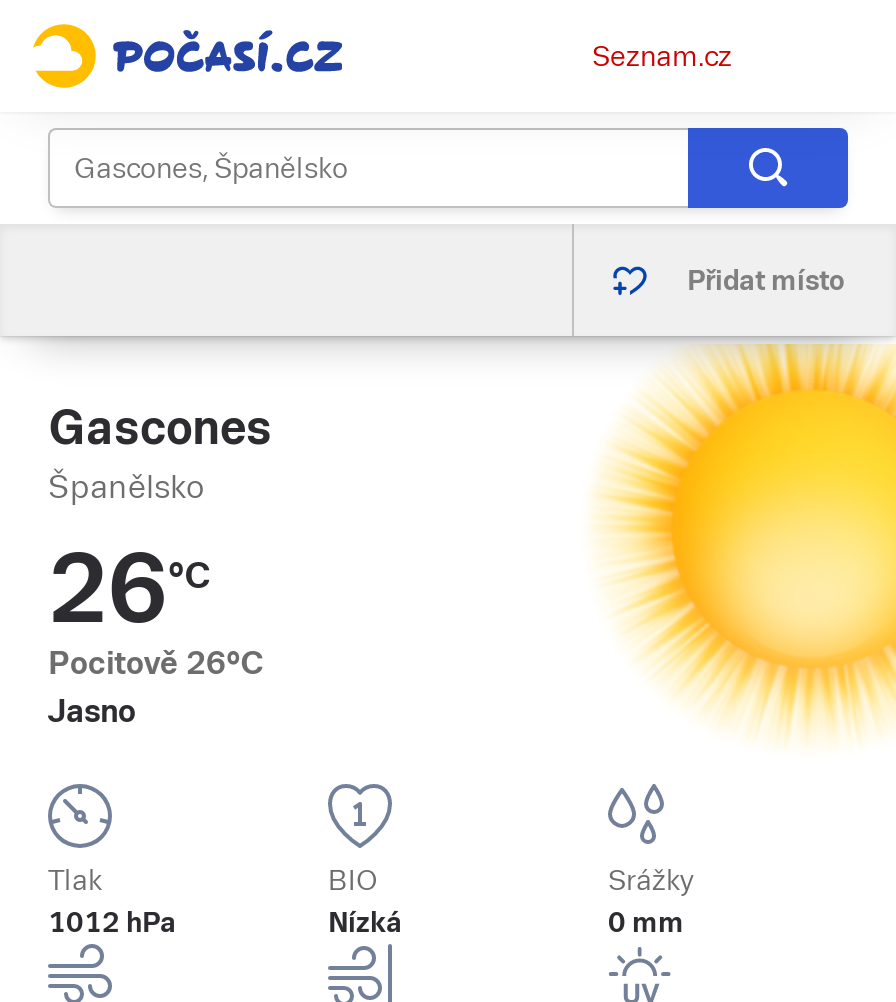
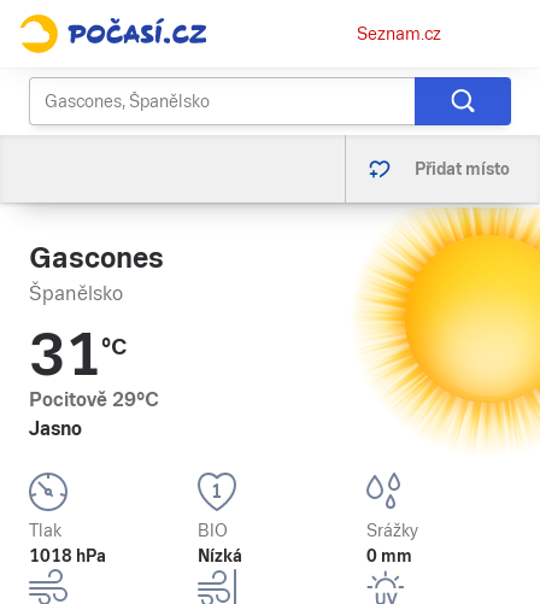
- 26°C
+ 31°C

- Pocitově 26°C
+ Pocitově 29°C

- 1012 hPa
+ 1018 hPa
